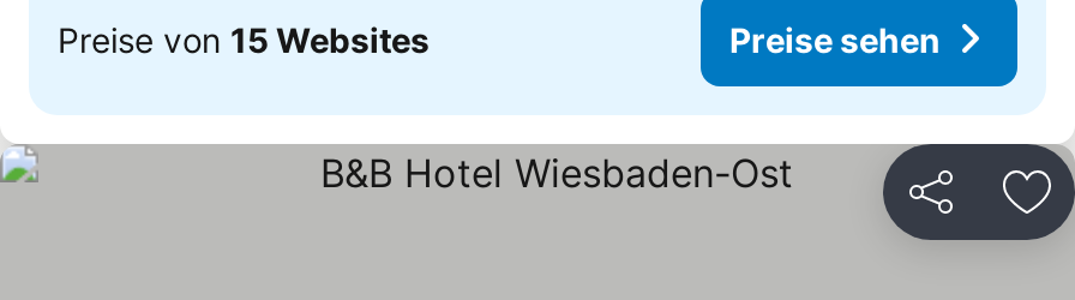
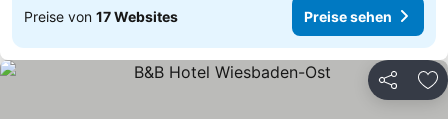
- Preise von 15 Websites
+ Preise von 17 Websites
